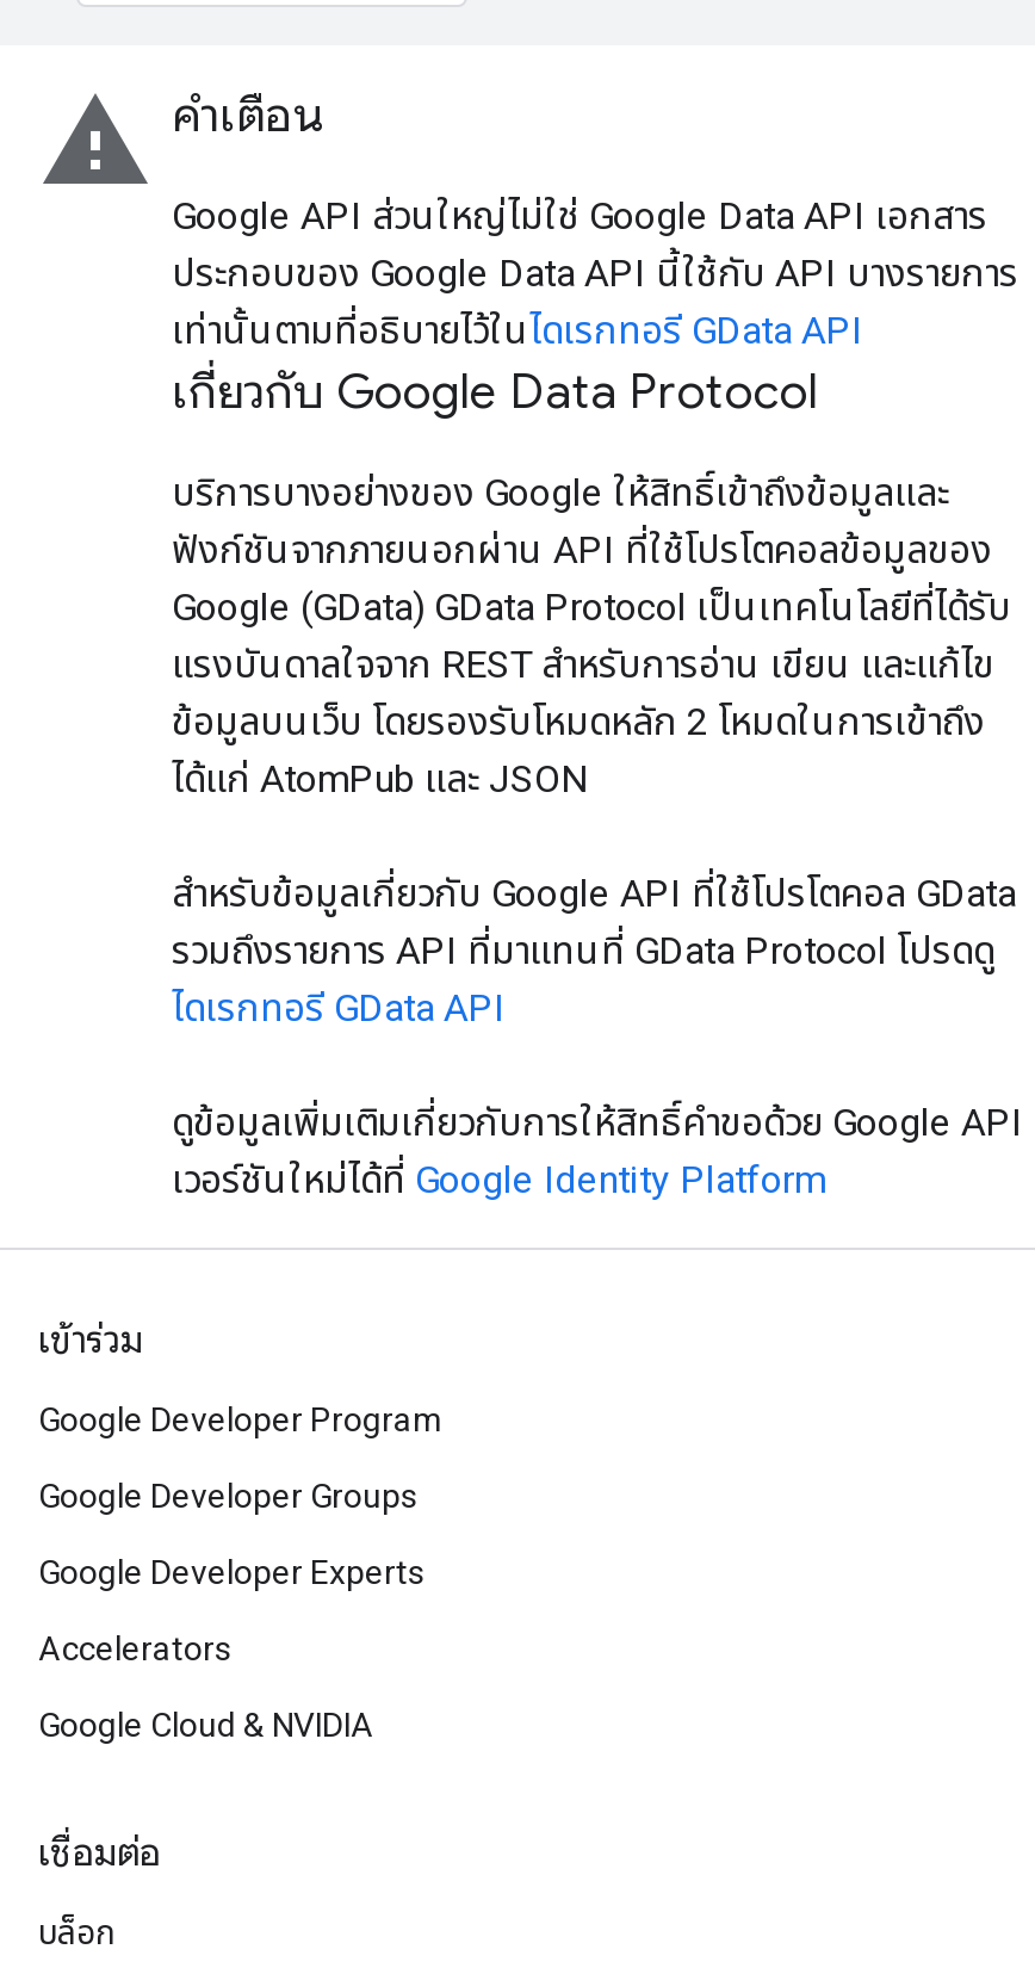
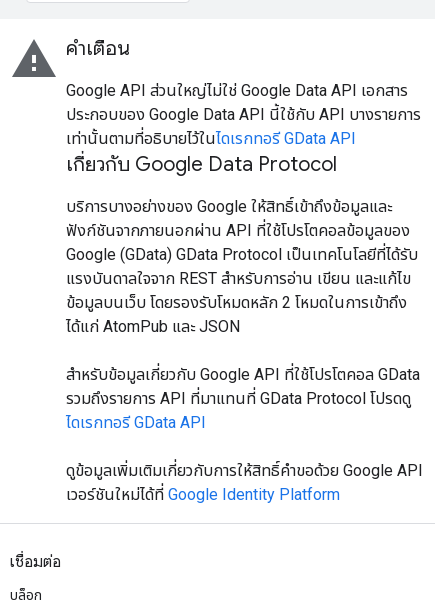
- เข้าร่วม
- Google Developer Program
- Google Developer Groups
- Google Developer Experts
- Accelerators
- Google Cloud & NVIDIA
